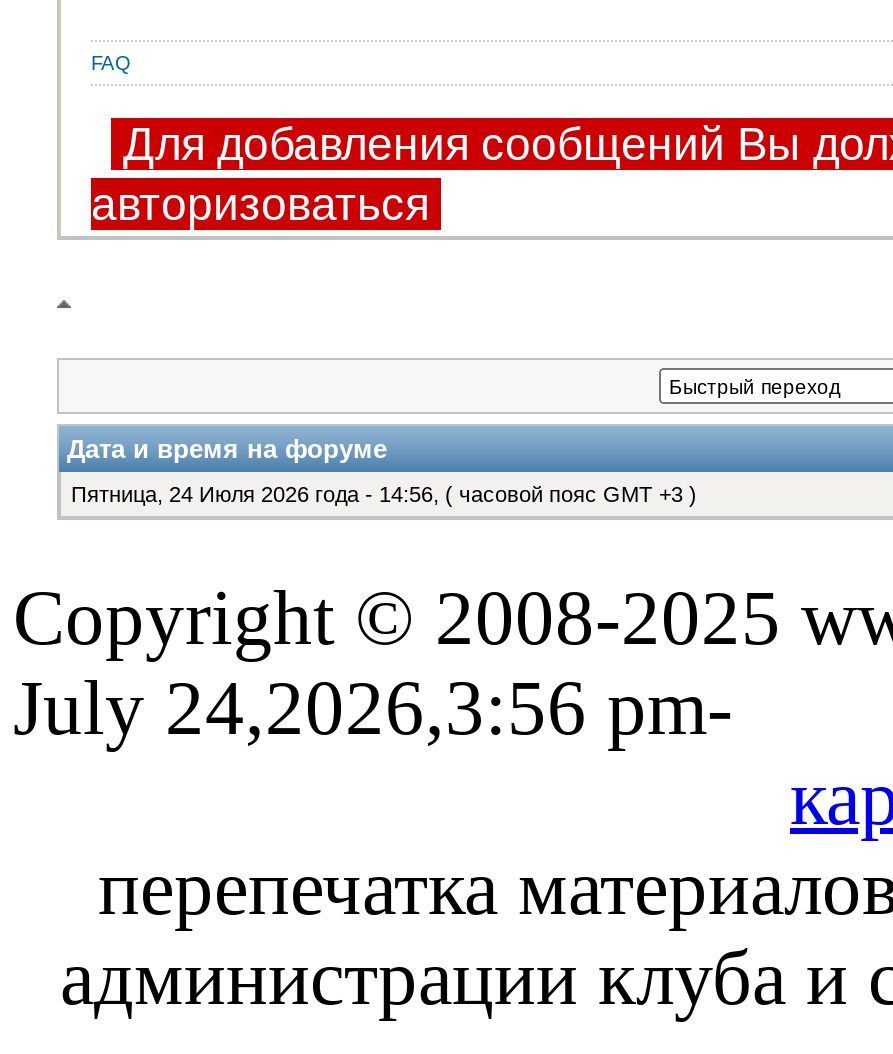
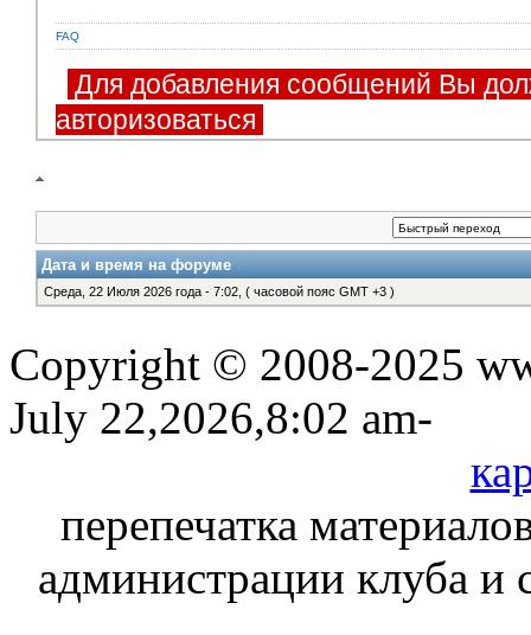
- Пятница, 24 Июля 2026 года - 14:56, ( часовой пояс GMT +3 )
+ Среда, 22 Июля 2026 года - 7:02, ( часовой пояс GMT +3 )

- July 24,2026,3:56 pm-
+ July 22,2026,8:02 am-
